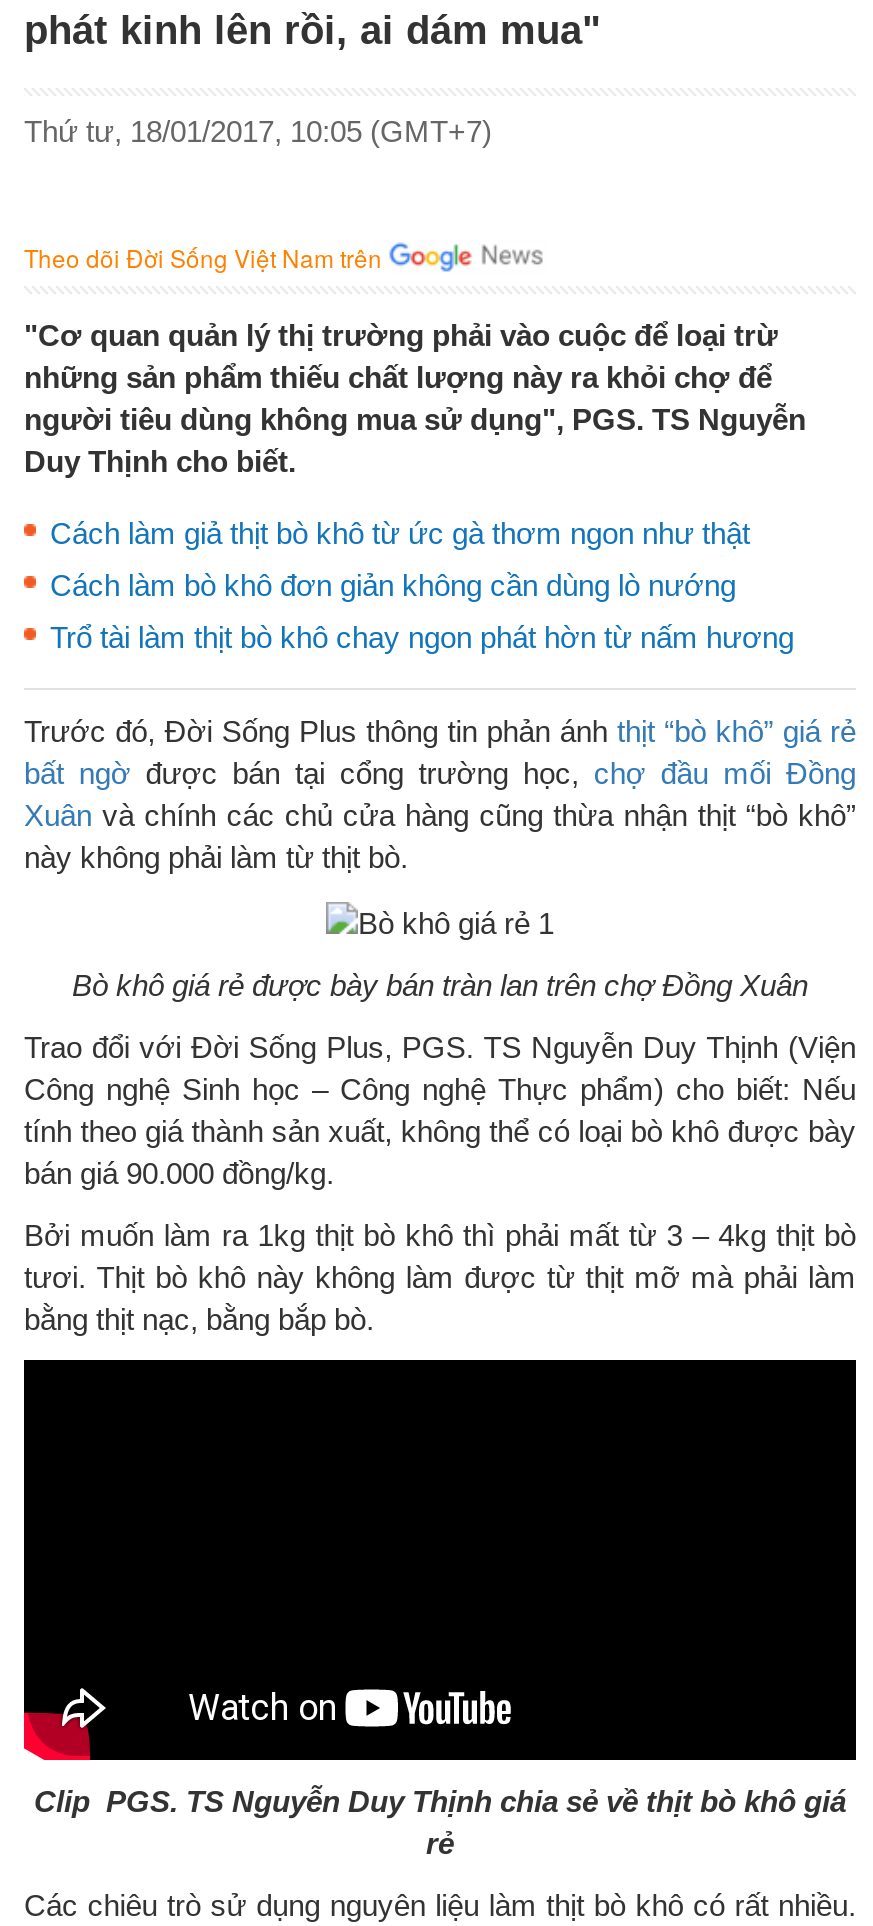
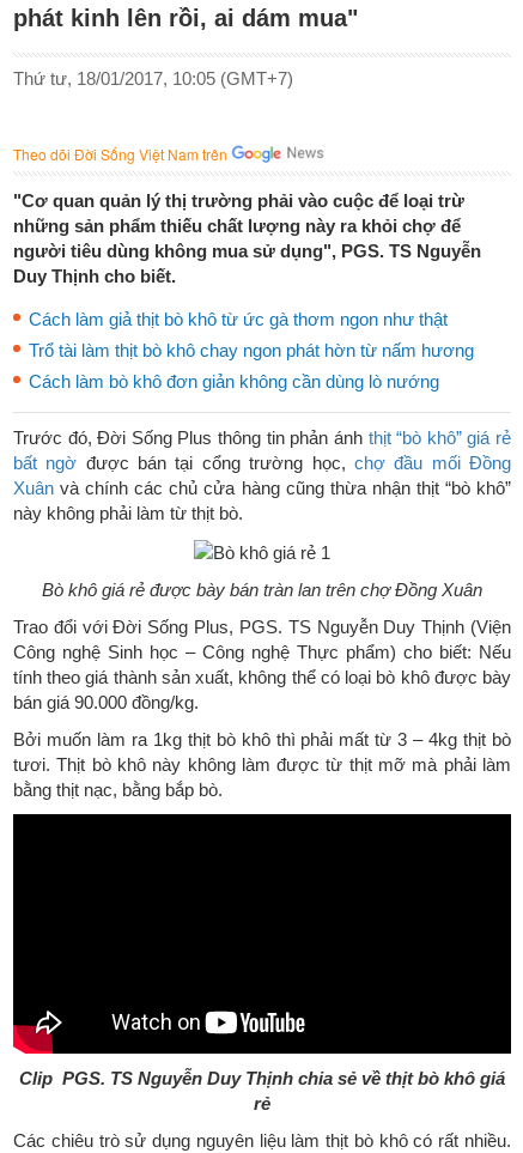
moved down: Cách làm bò khô đơn giản không cần dùng lò nướng

moved up: Trổ tài làm thịt bò khô chay ngon phát hờn từ nấm hương
